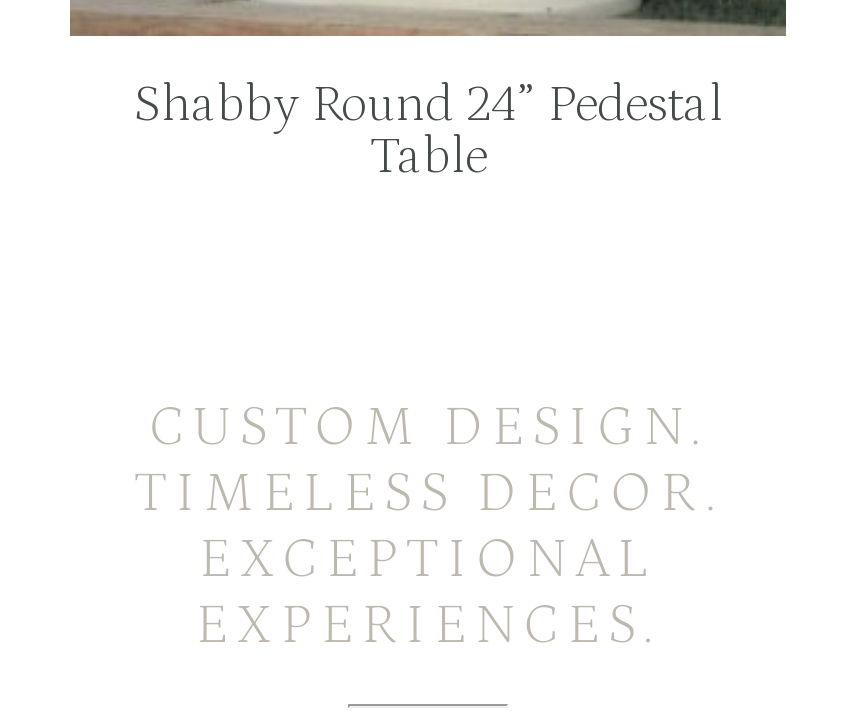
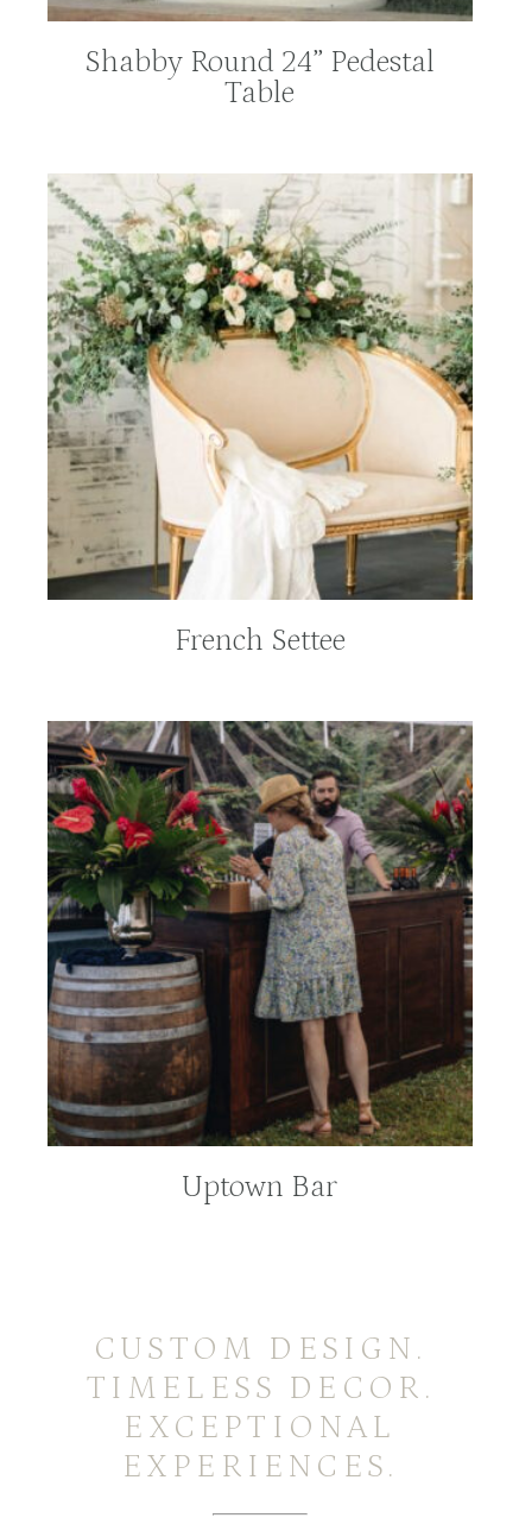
+ [image]
+ Uptown Bar

+ [image]
+ French Settee
